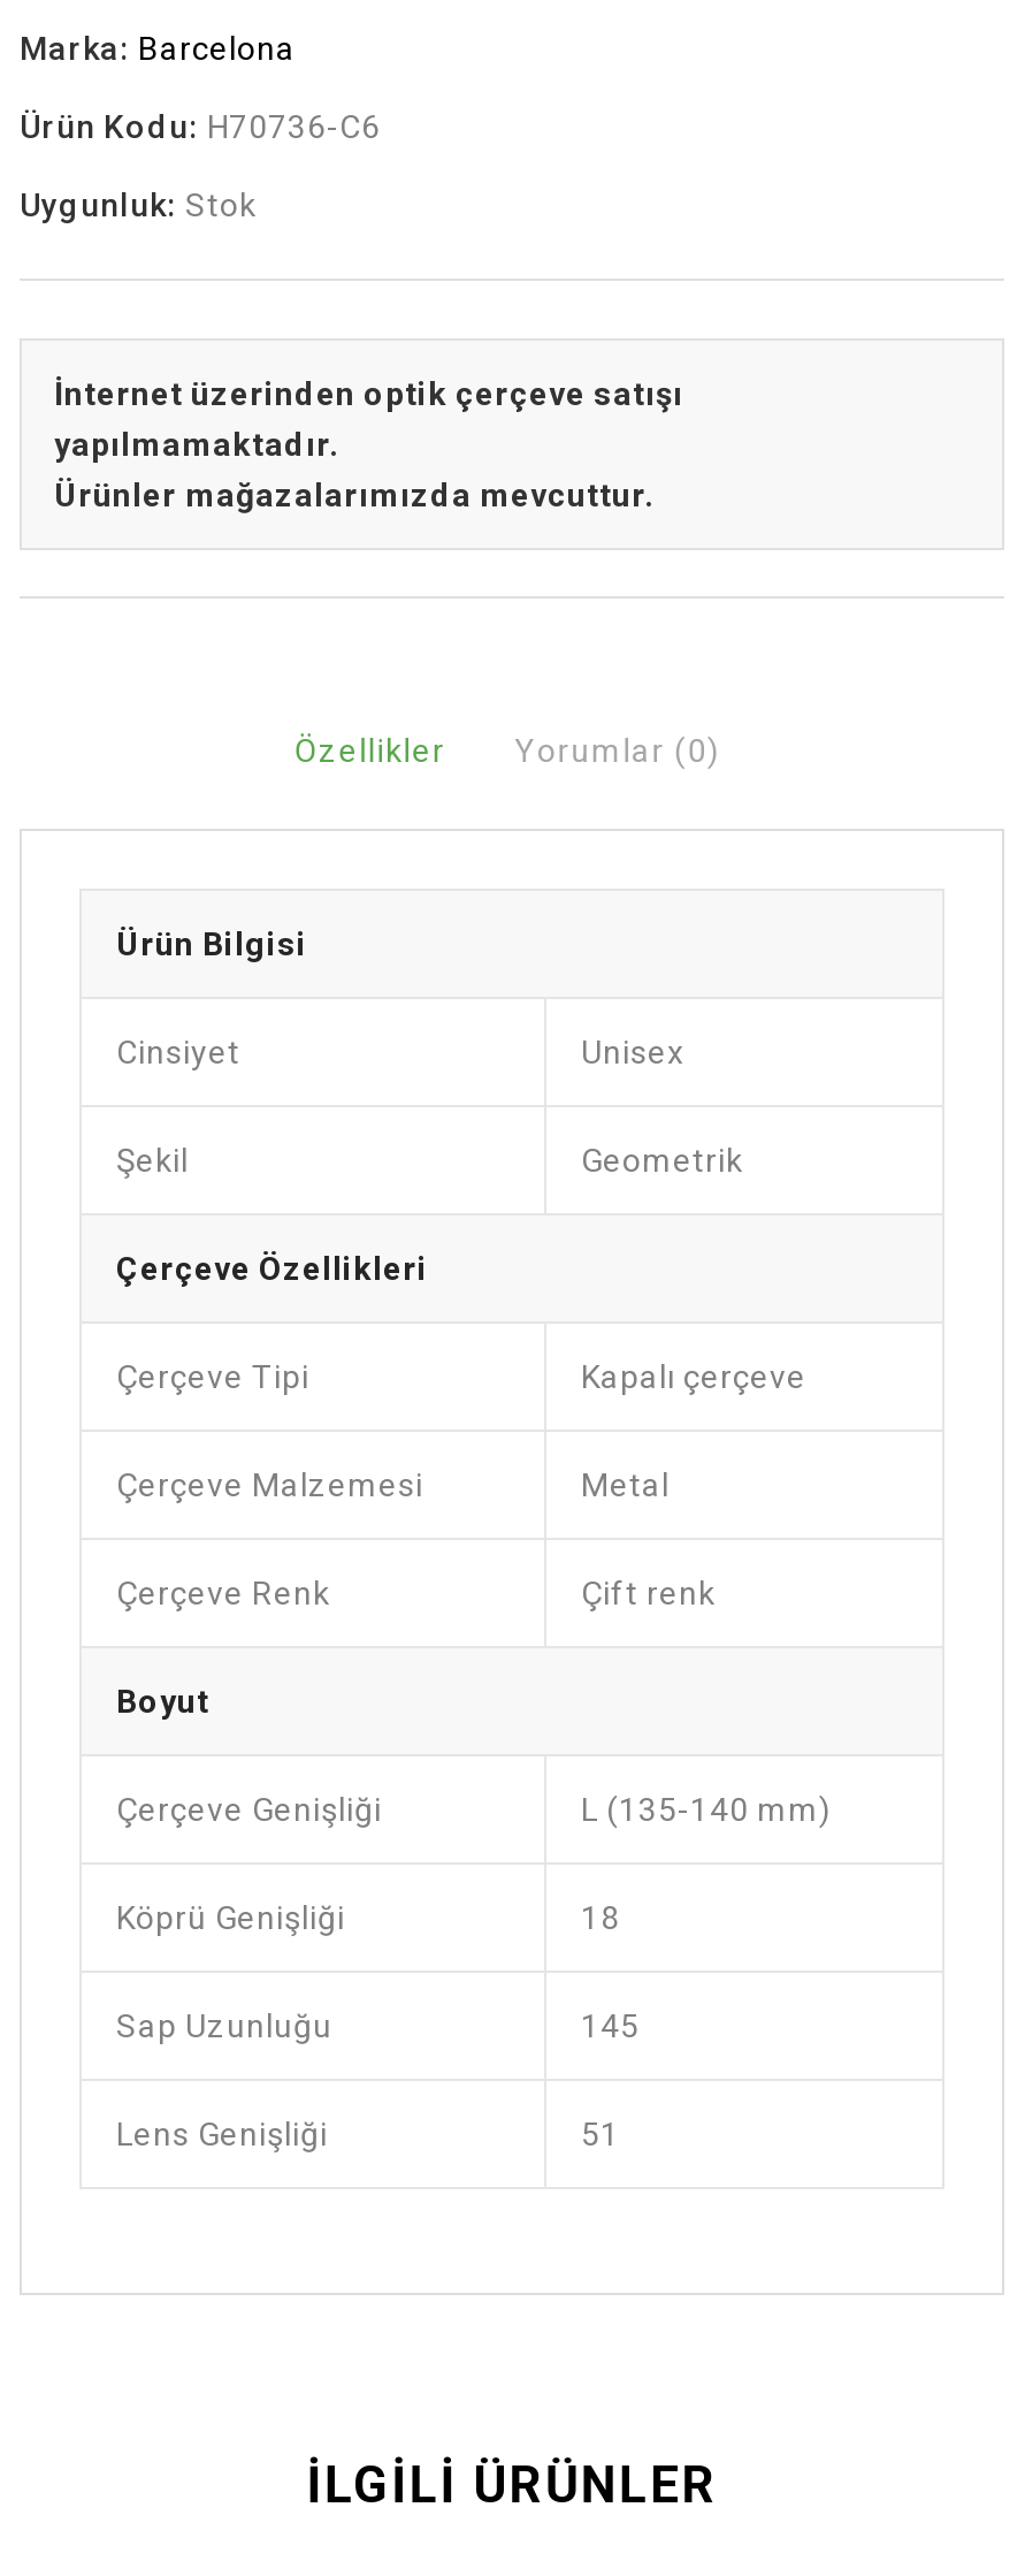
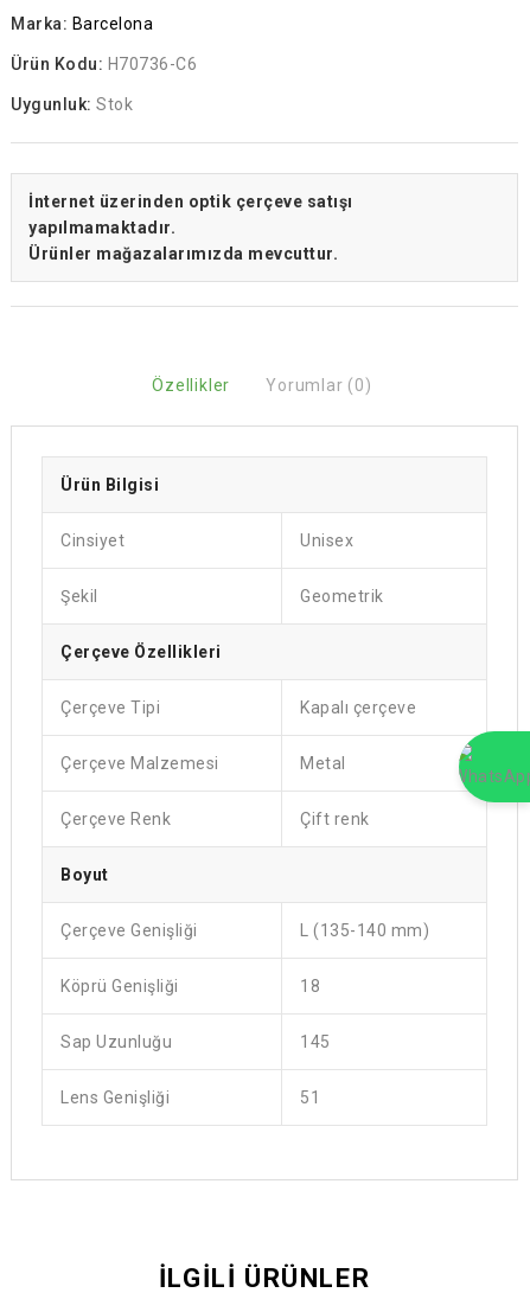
+ [image]
